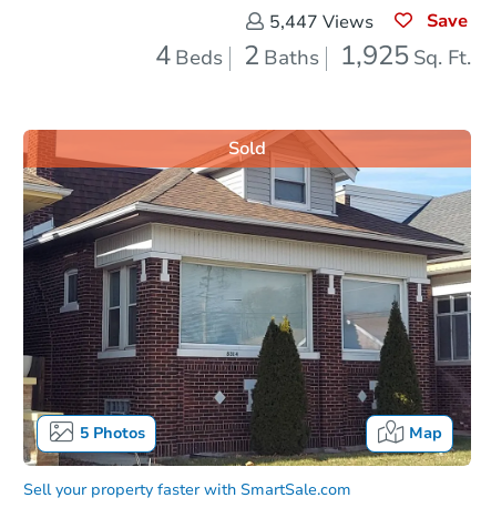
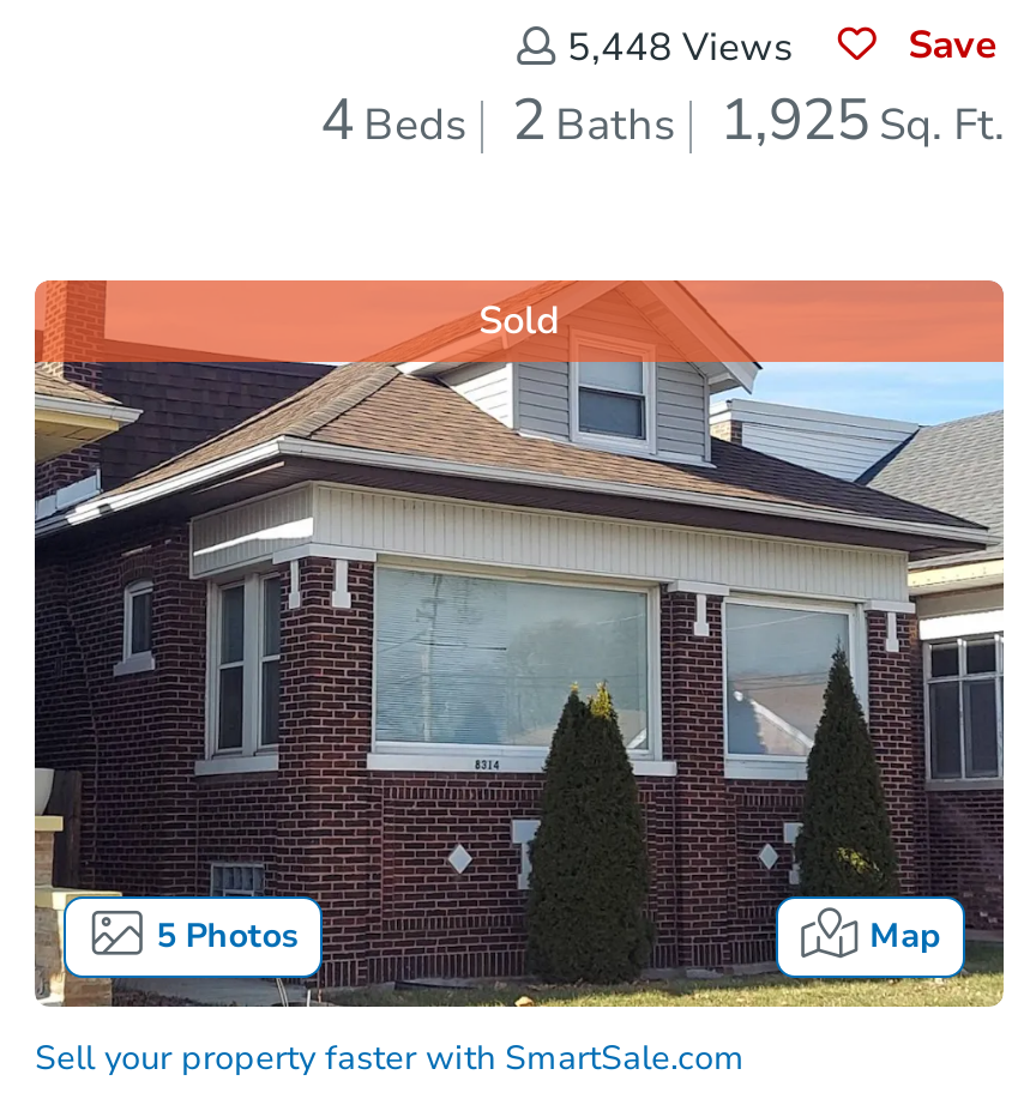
- 5,447 Views
+ 5,448 Views
